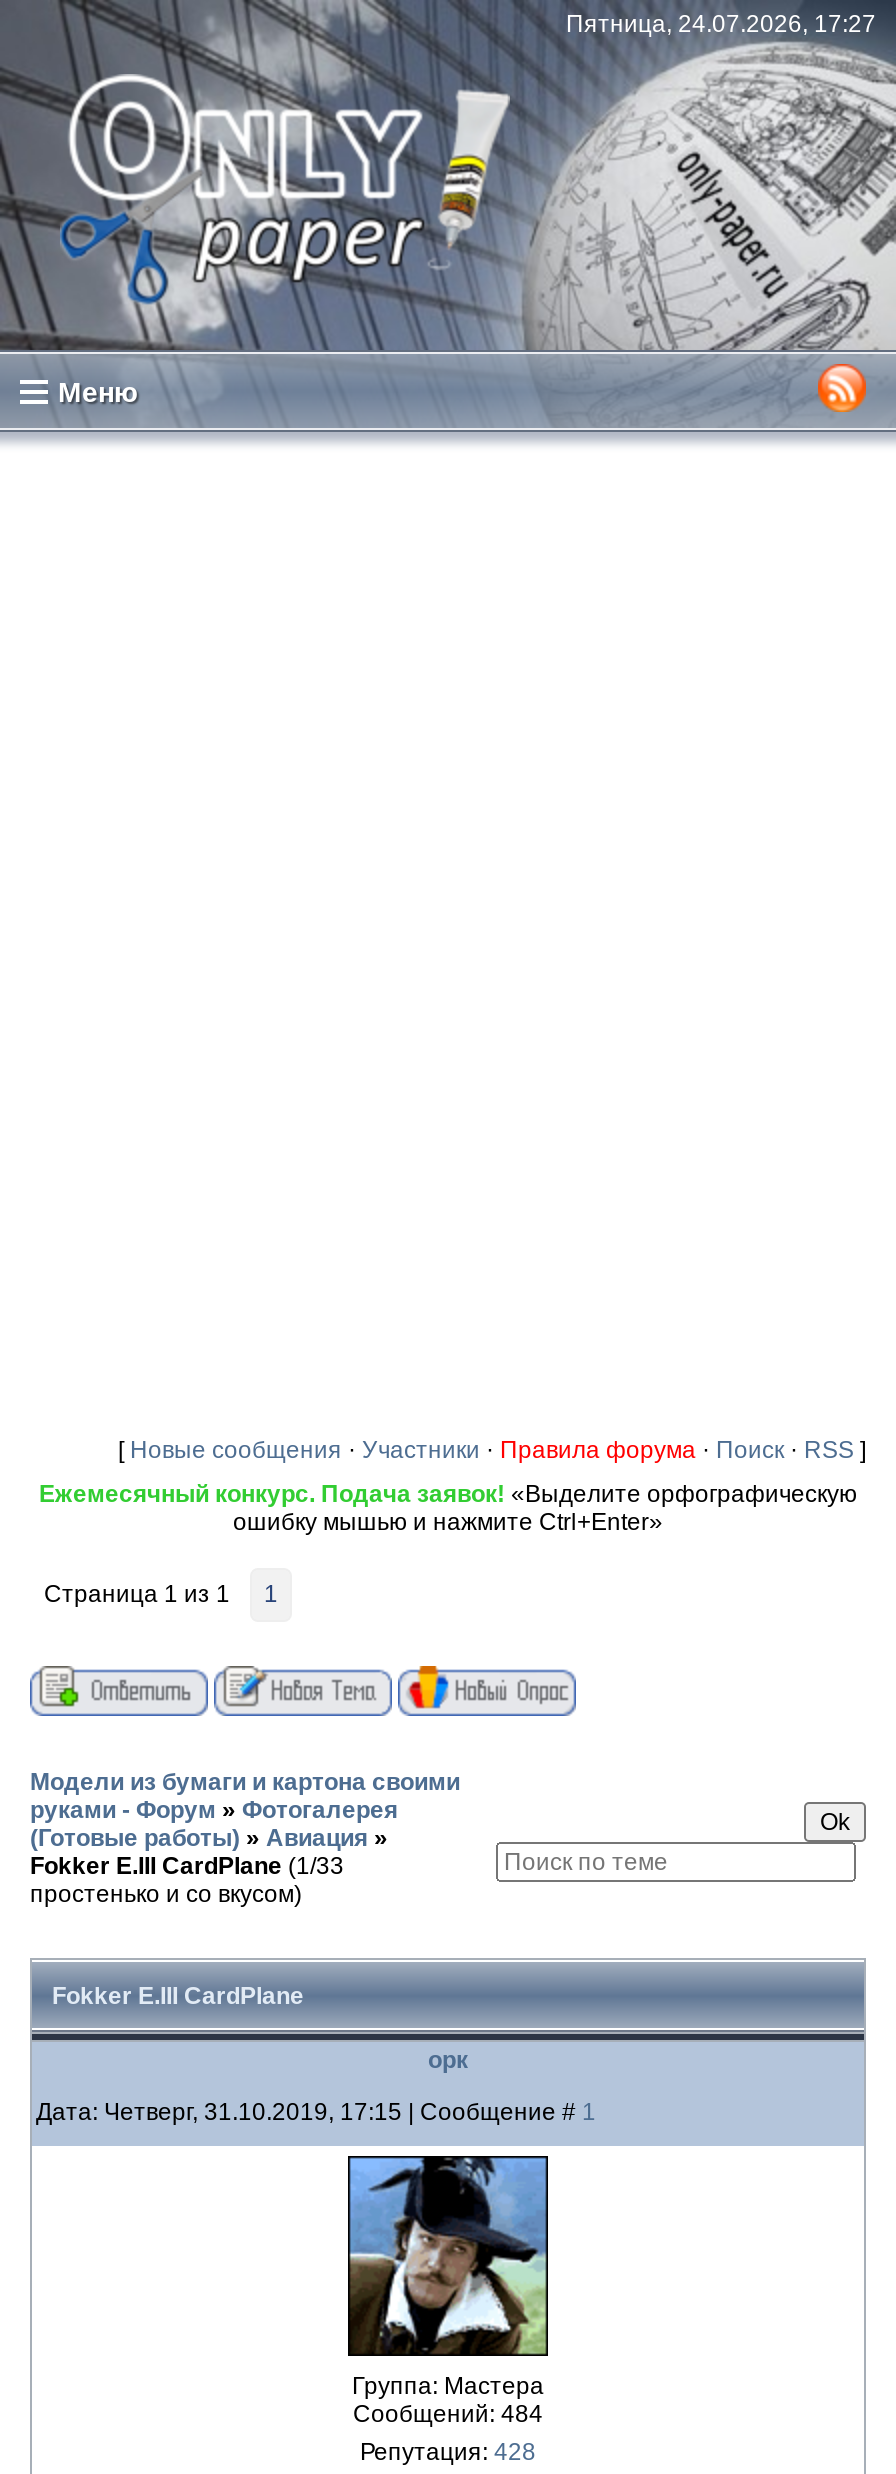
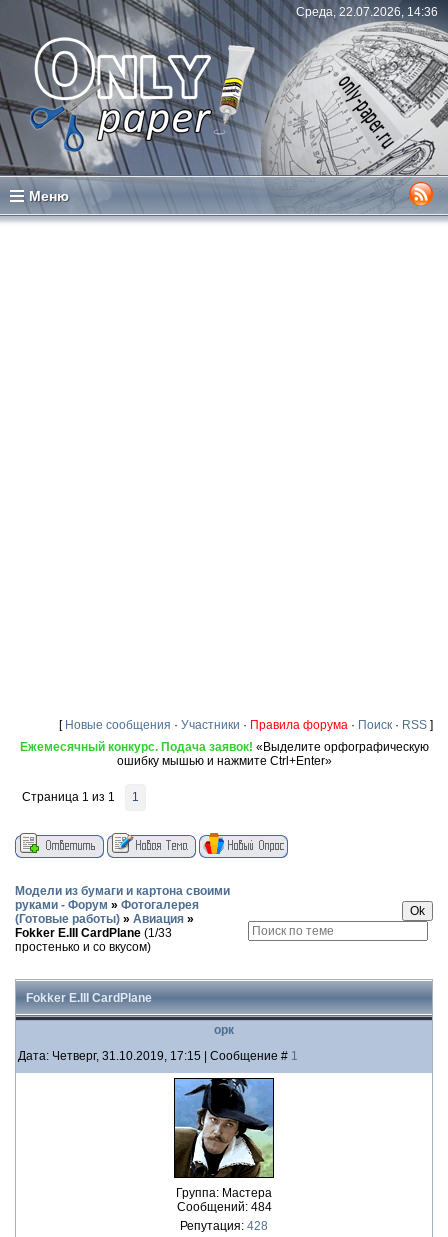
- Пятница, 24.07.2026, 17:27
+ Среда, 22.07.2026, 14:36
